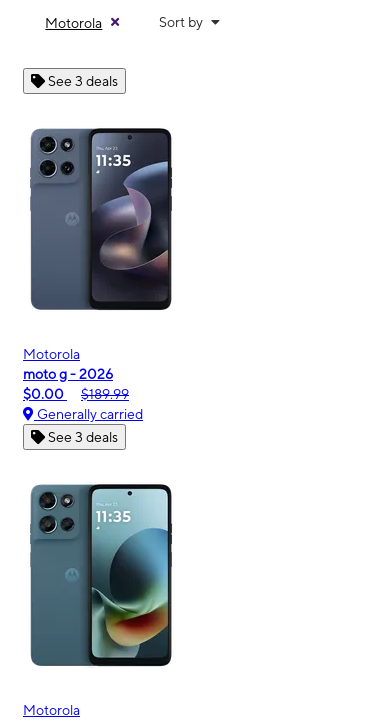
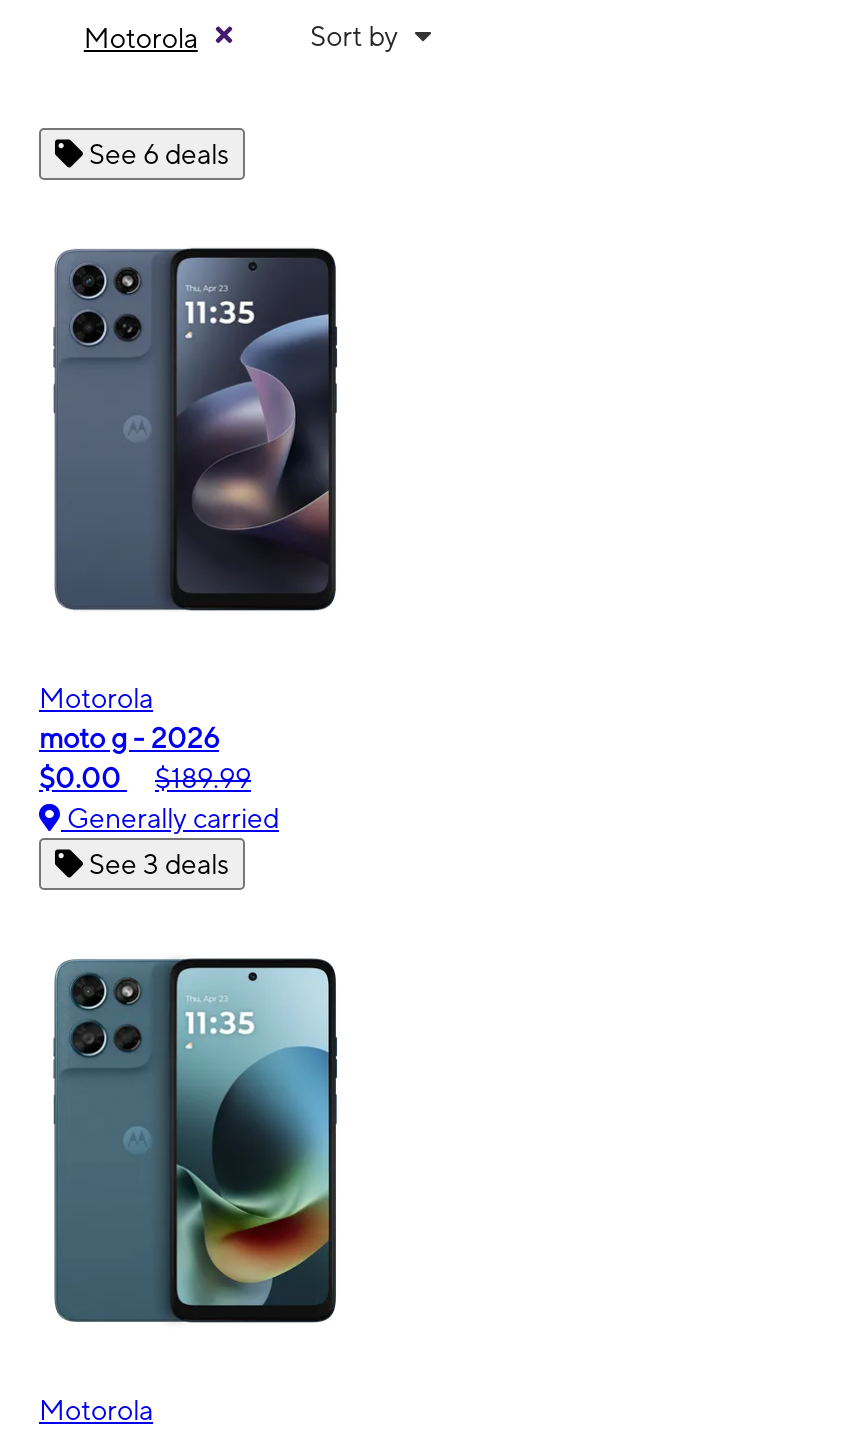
- See 3 deals
+ See 6 deals
